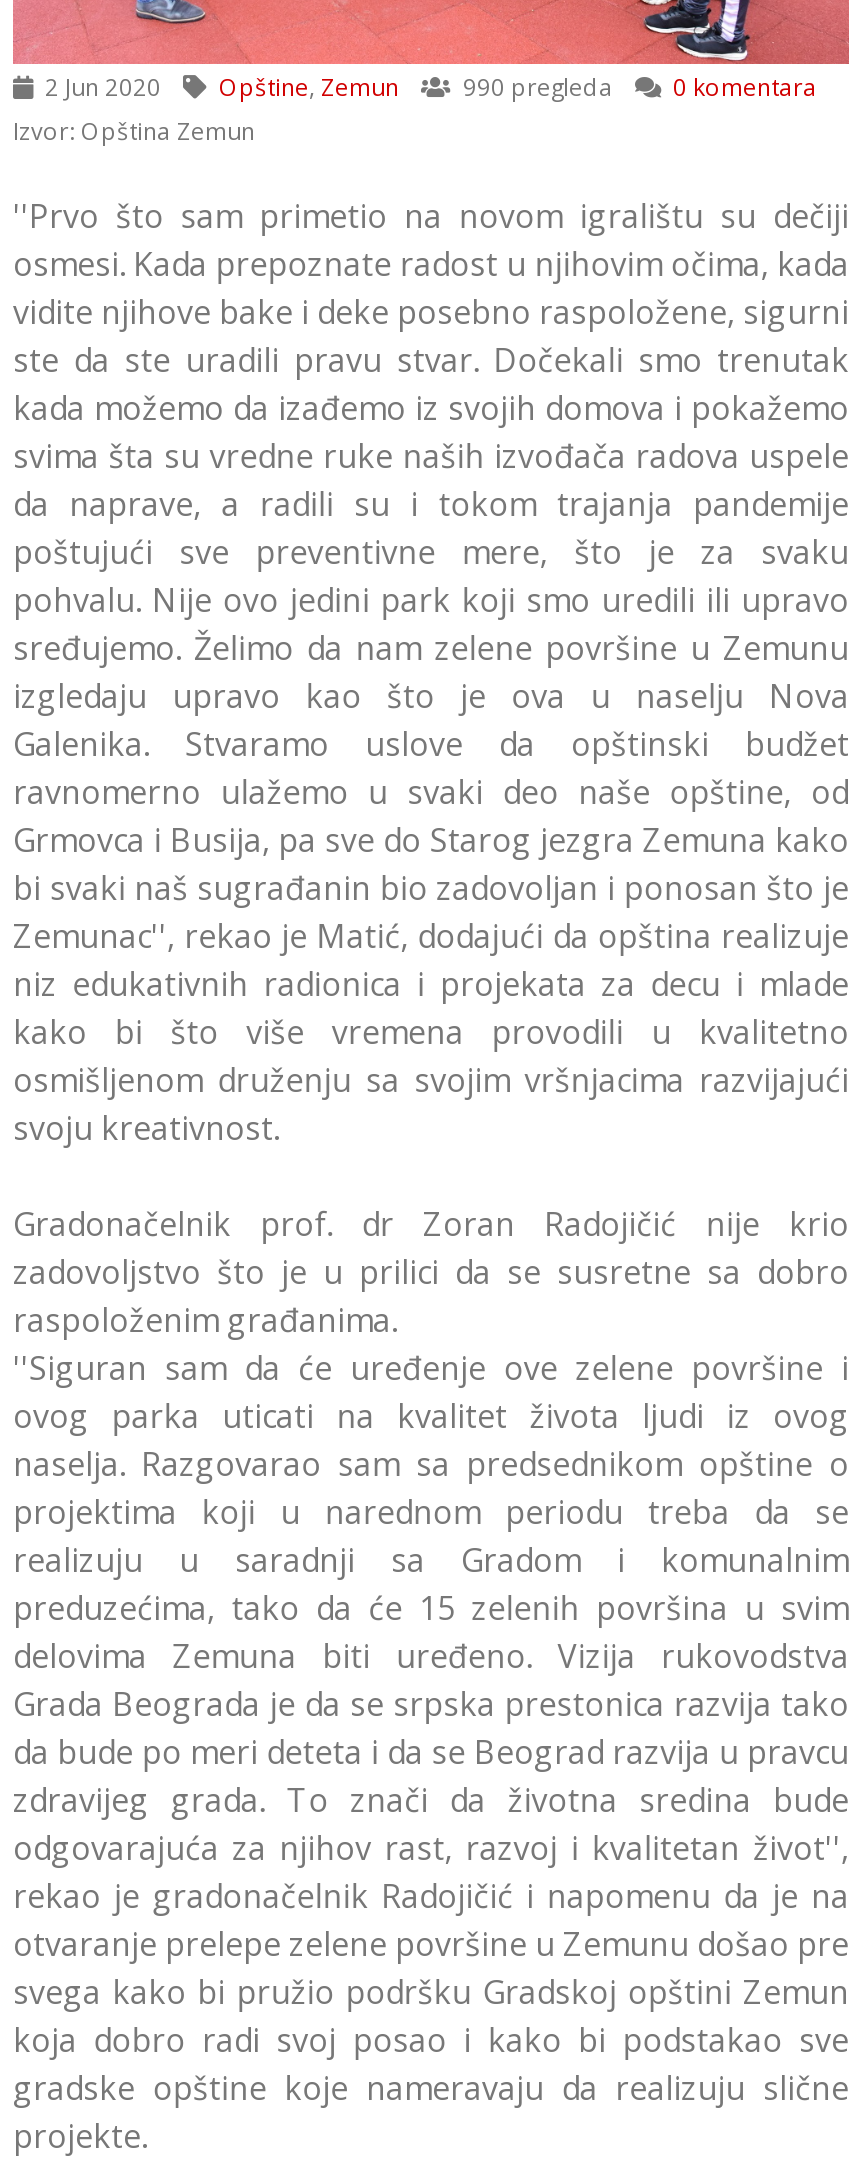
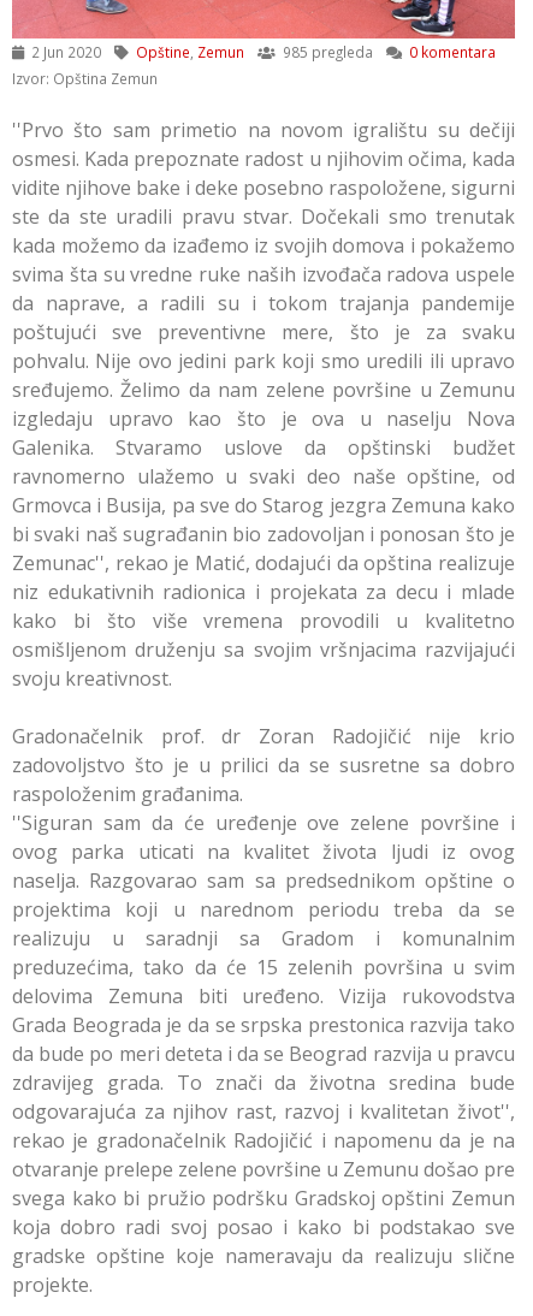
- 2 Jun 2020 Opštine, Zemun 990 pregleda 0 komentara
+ 2 Jun 2020 Opštine, Zemun 985 pregleda 0 komentara
